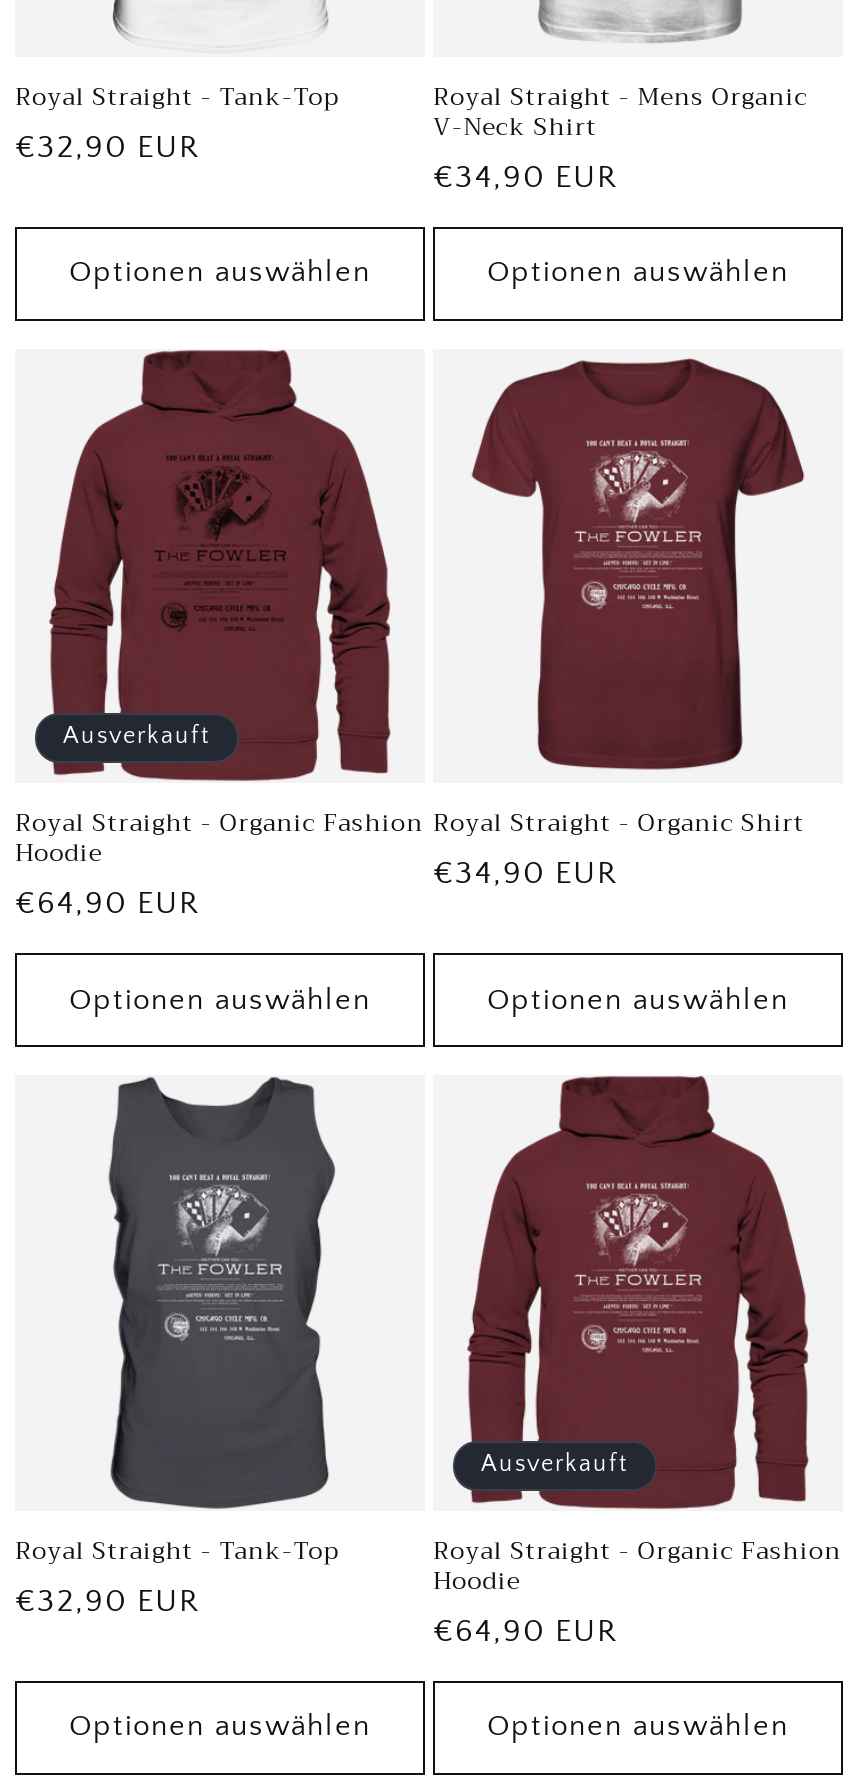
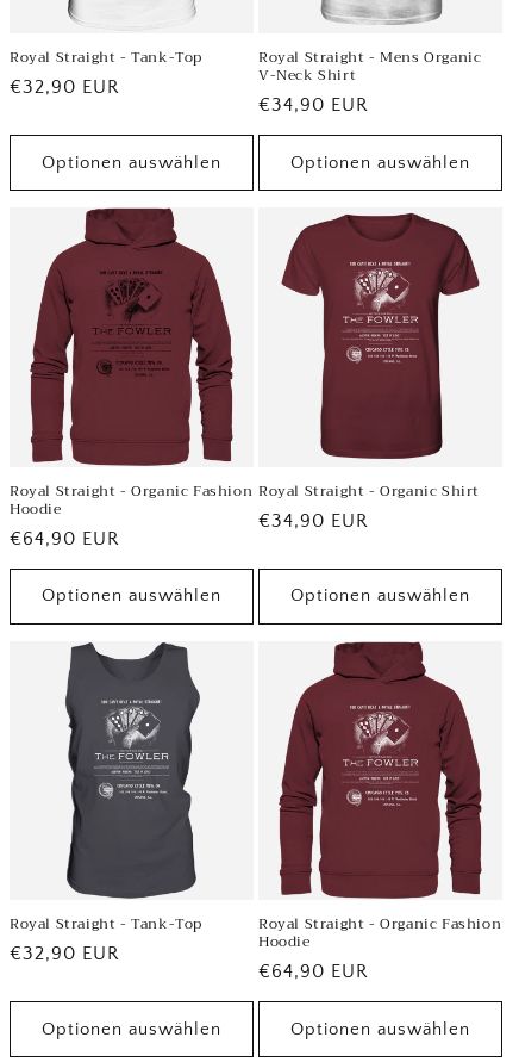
- Ausverkauft

- Ausverkauft
